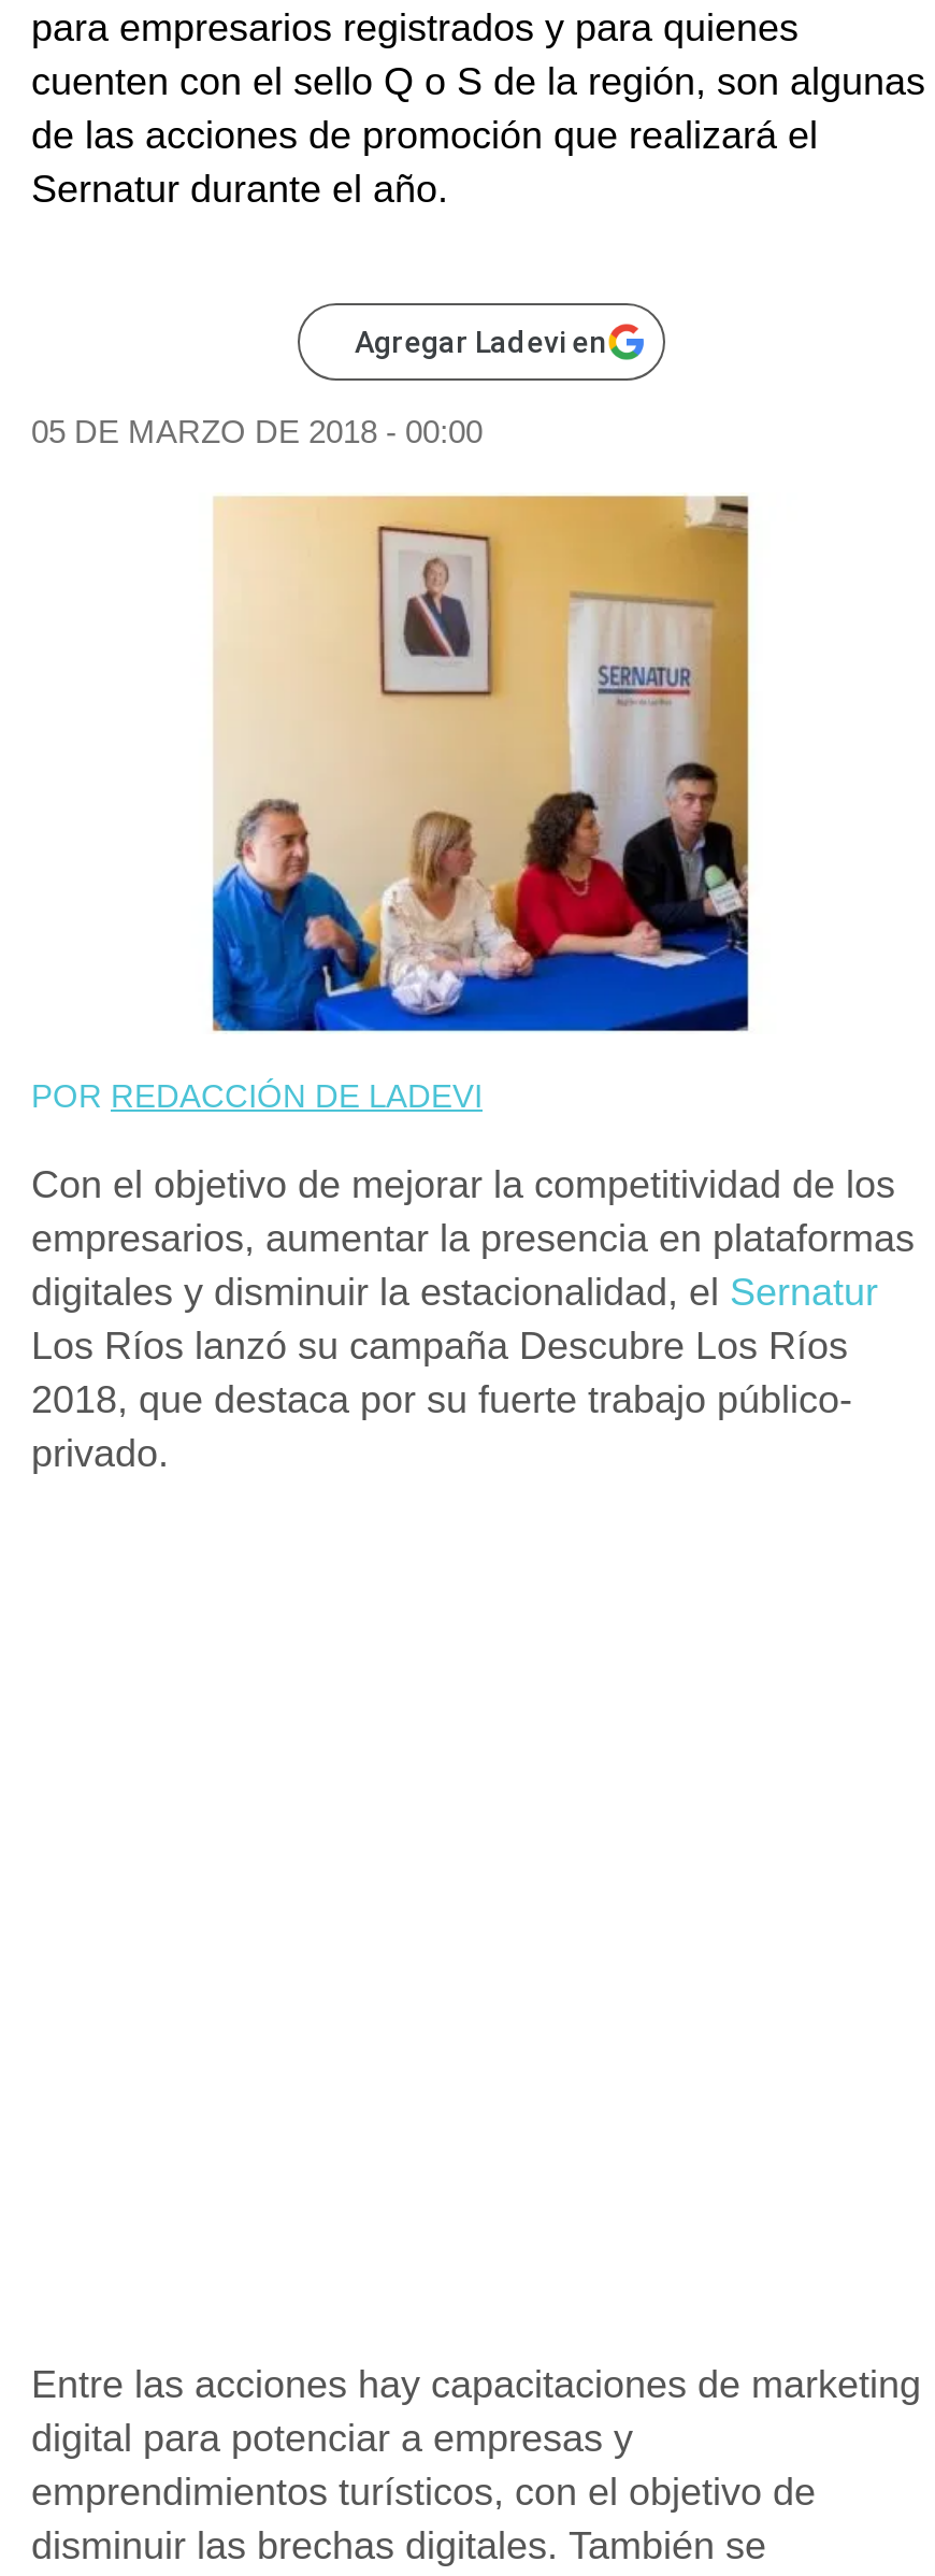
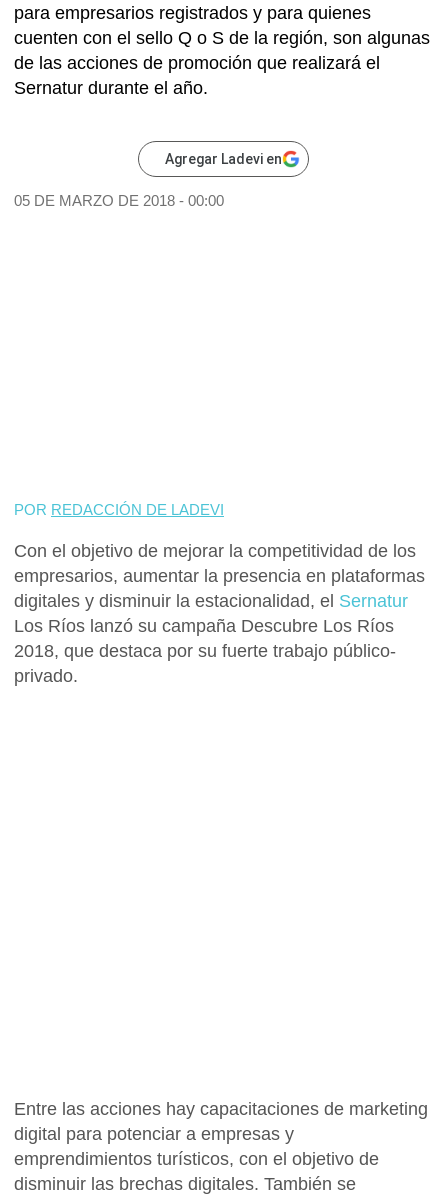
- [image]
